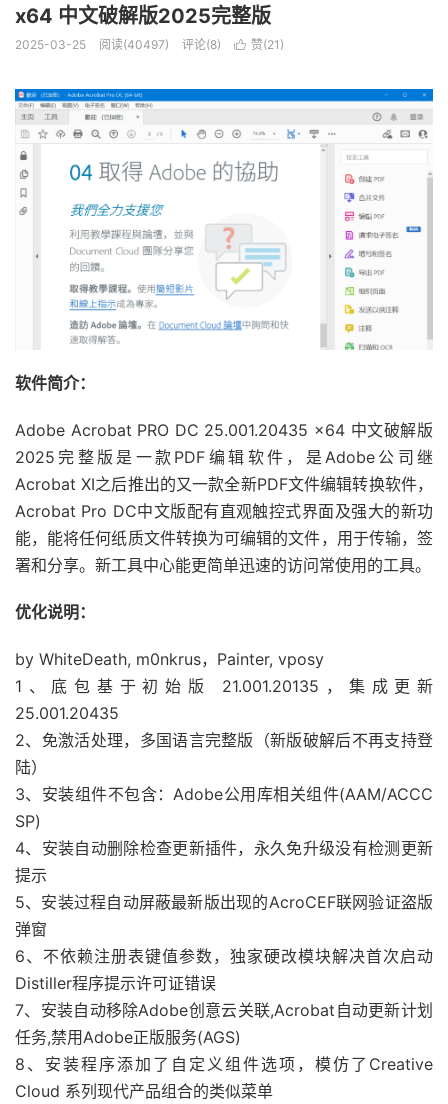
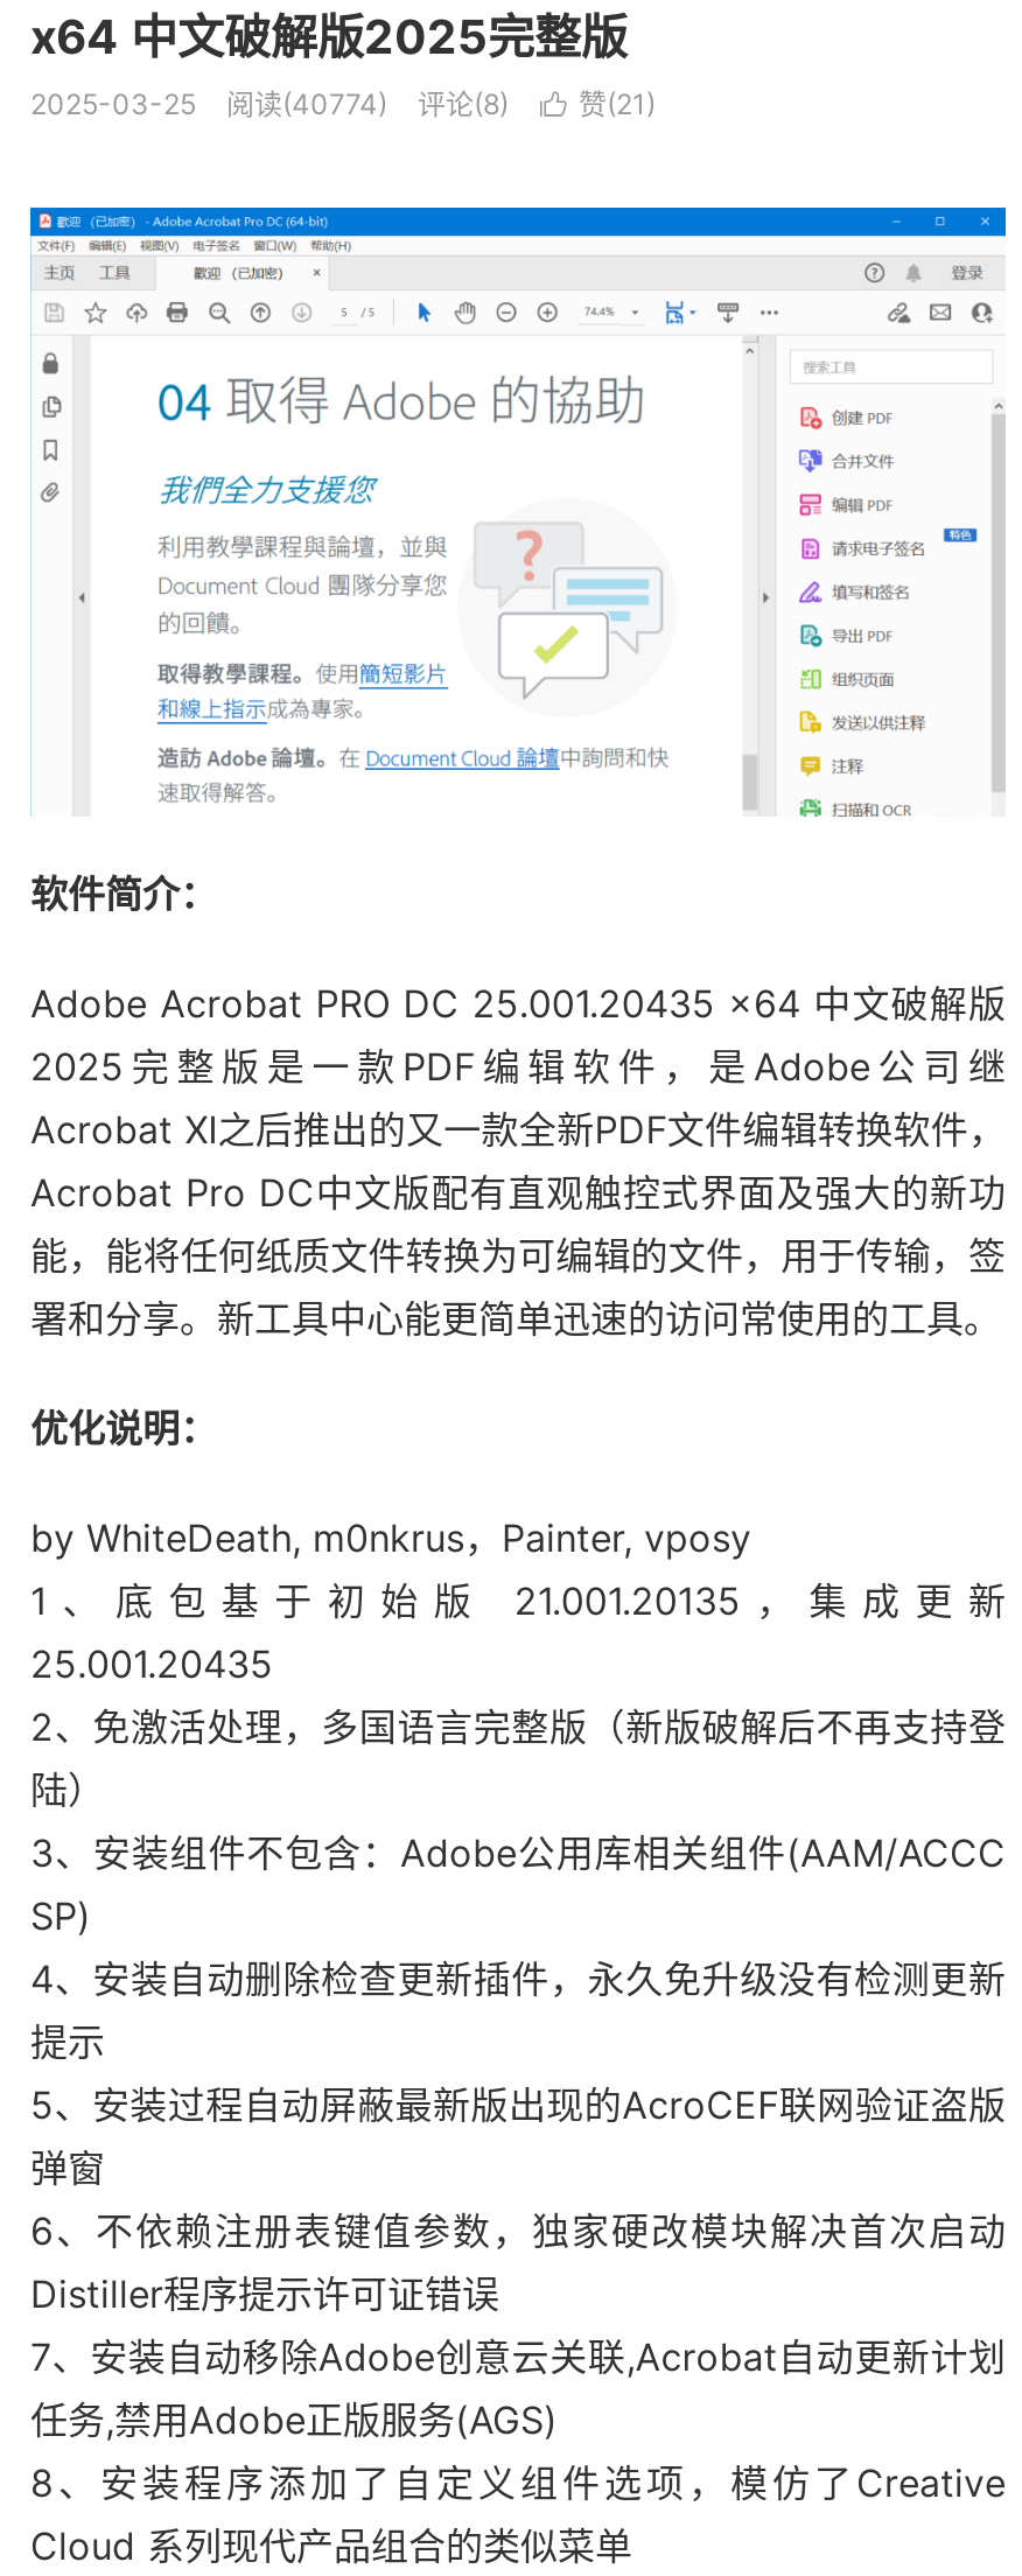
- 阅读(40497)
+ 阅读(40774)
